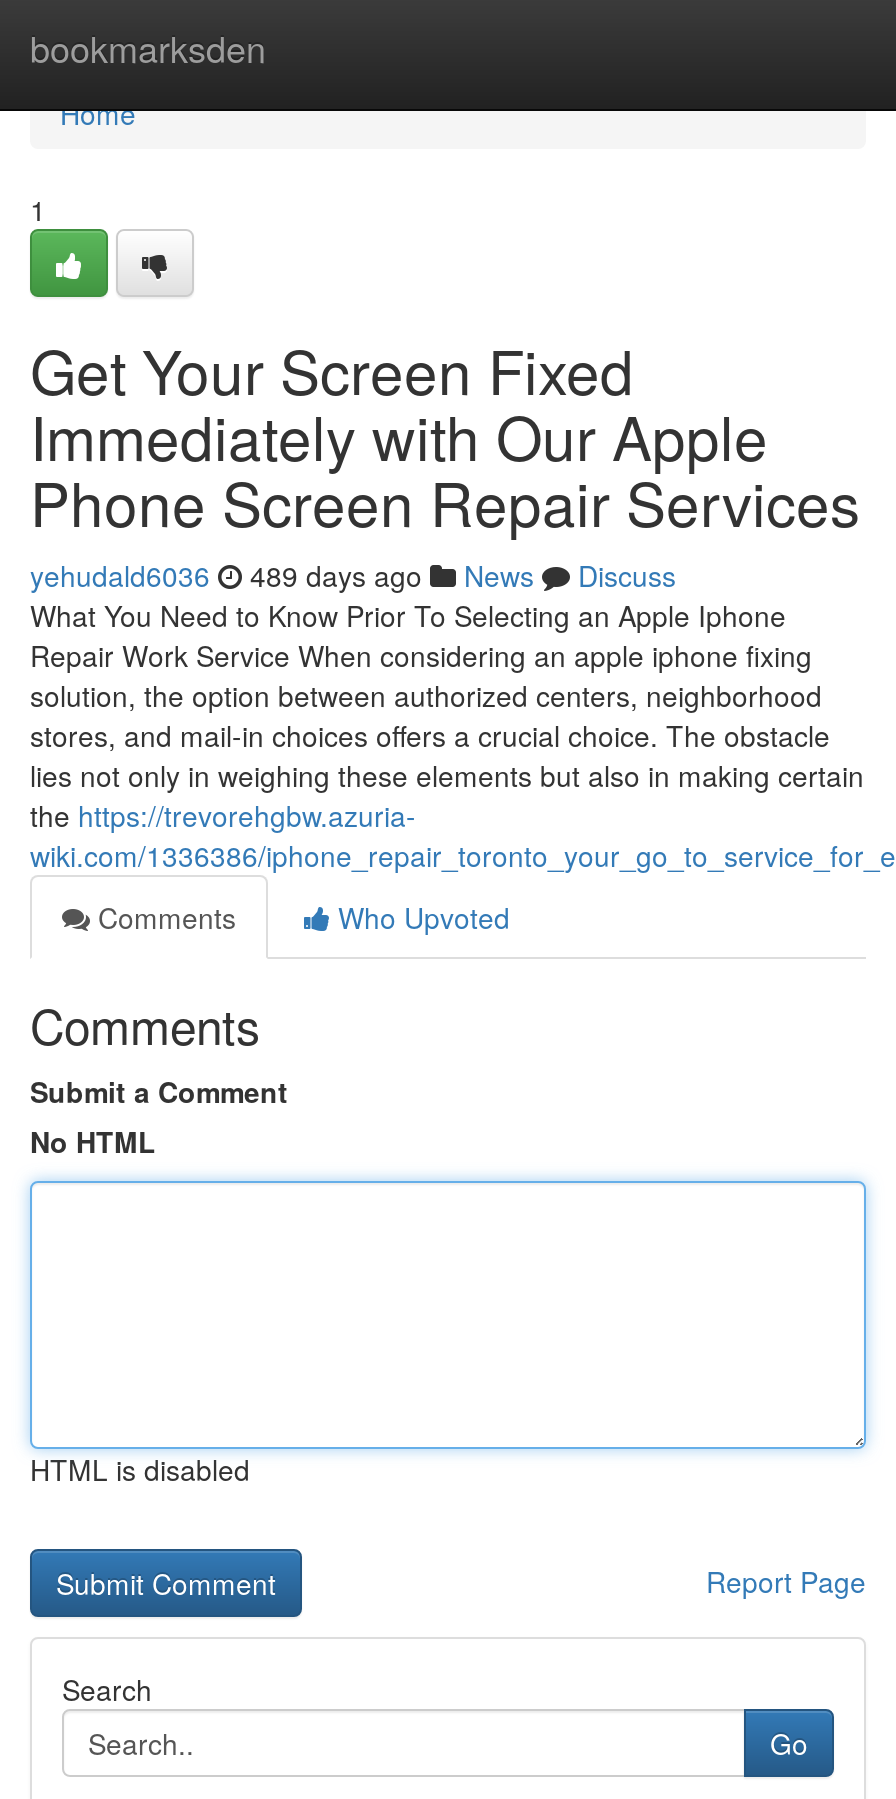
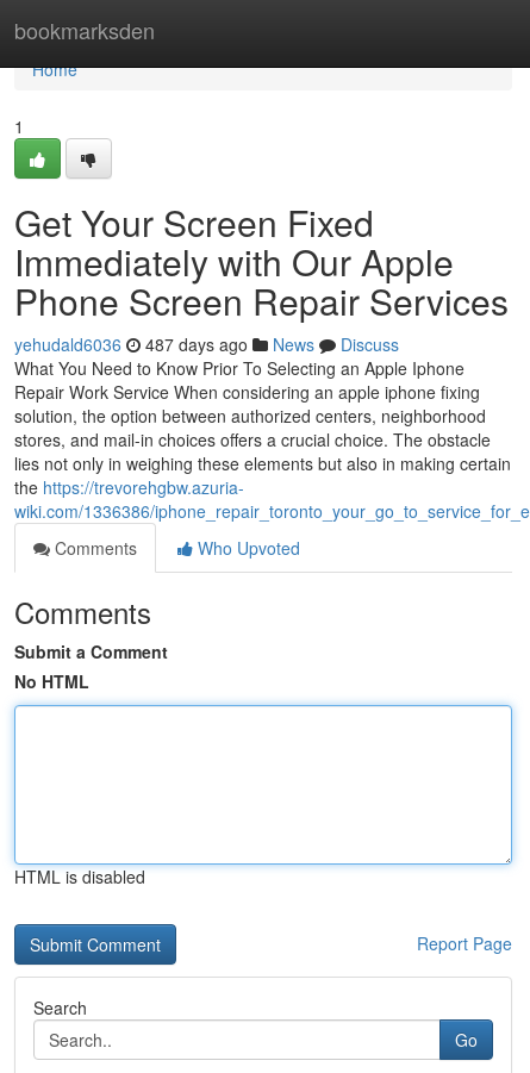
- yehudald6036 489 days ago News Discuss
+ yehudald6036 487 days ago News Discuss
